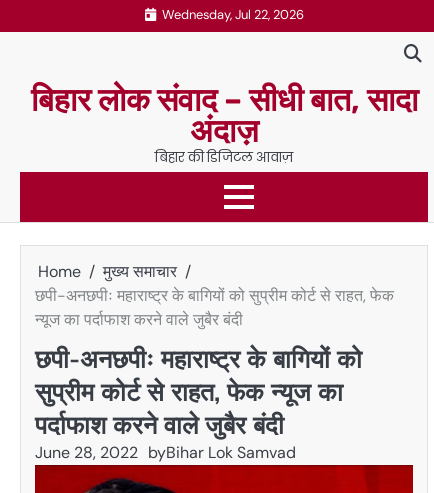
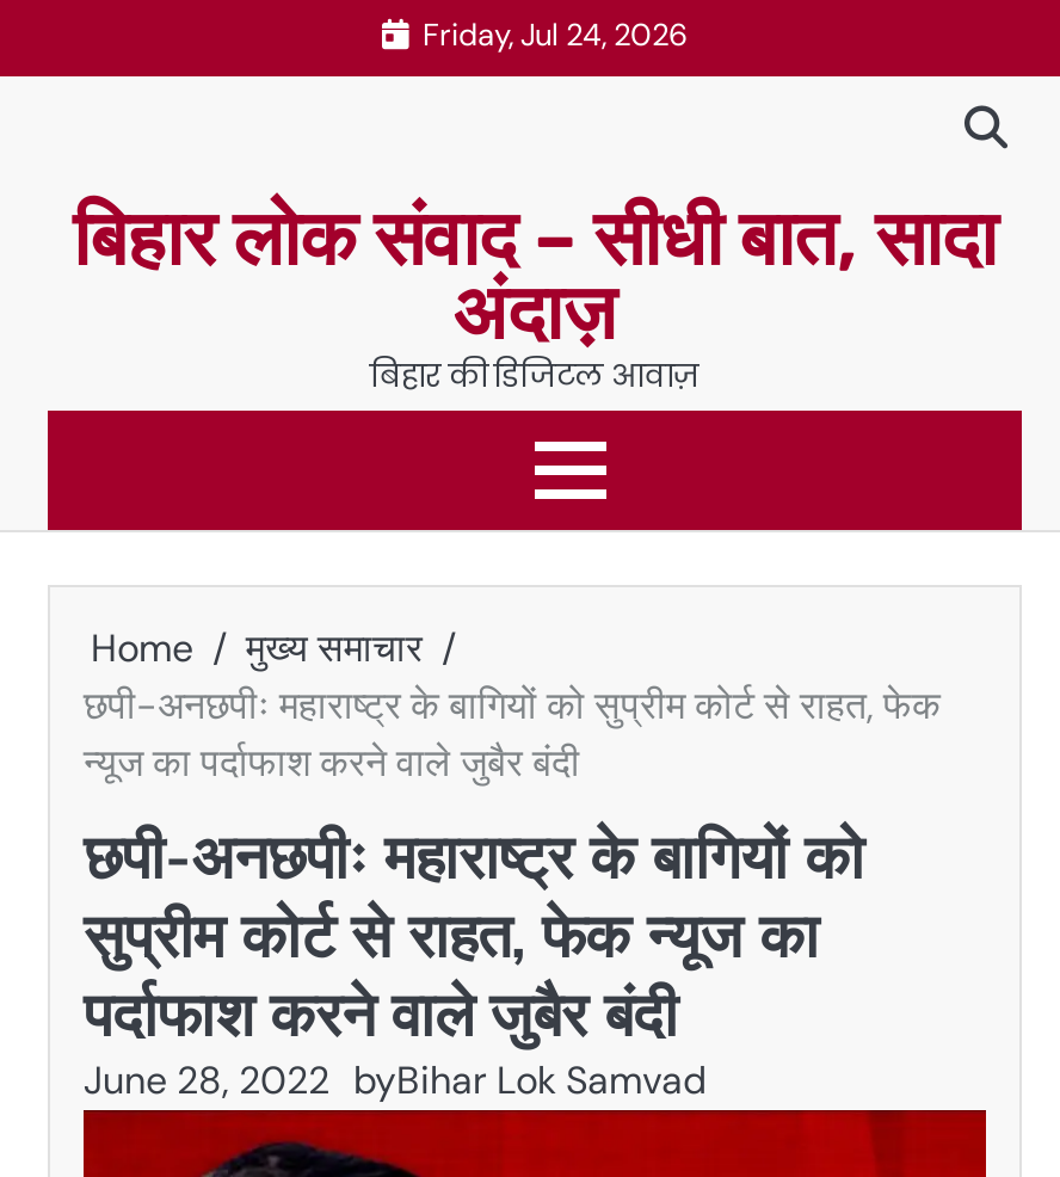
- Wednesday, Jul 22, 2026
+ Friday, Jul 24, 2026
